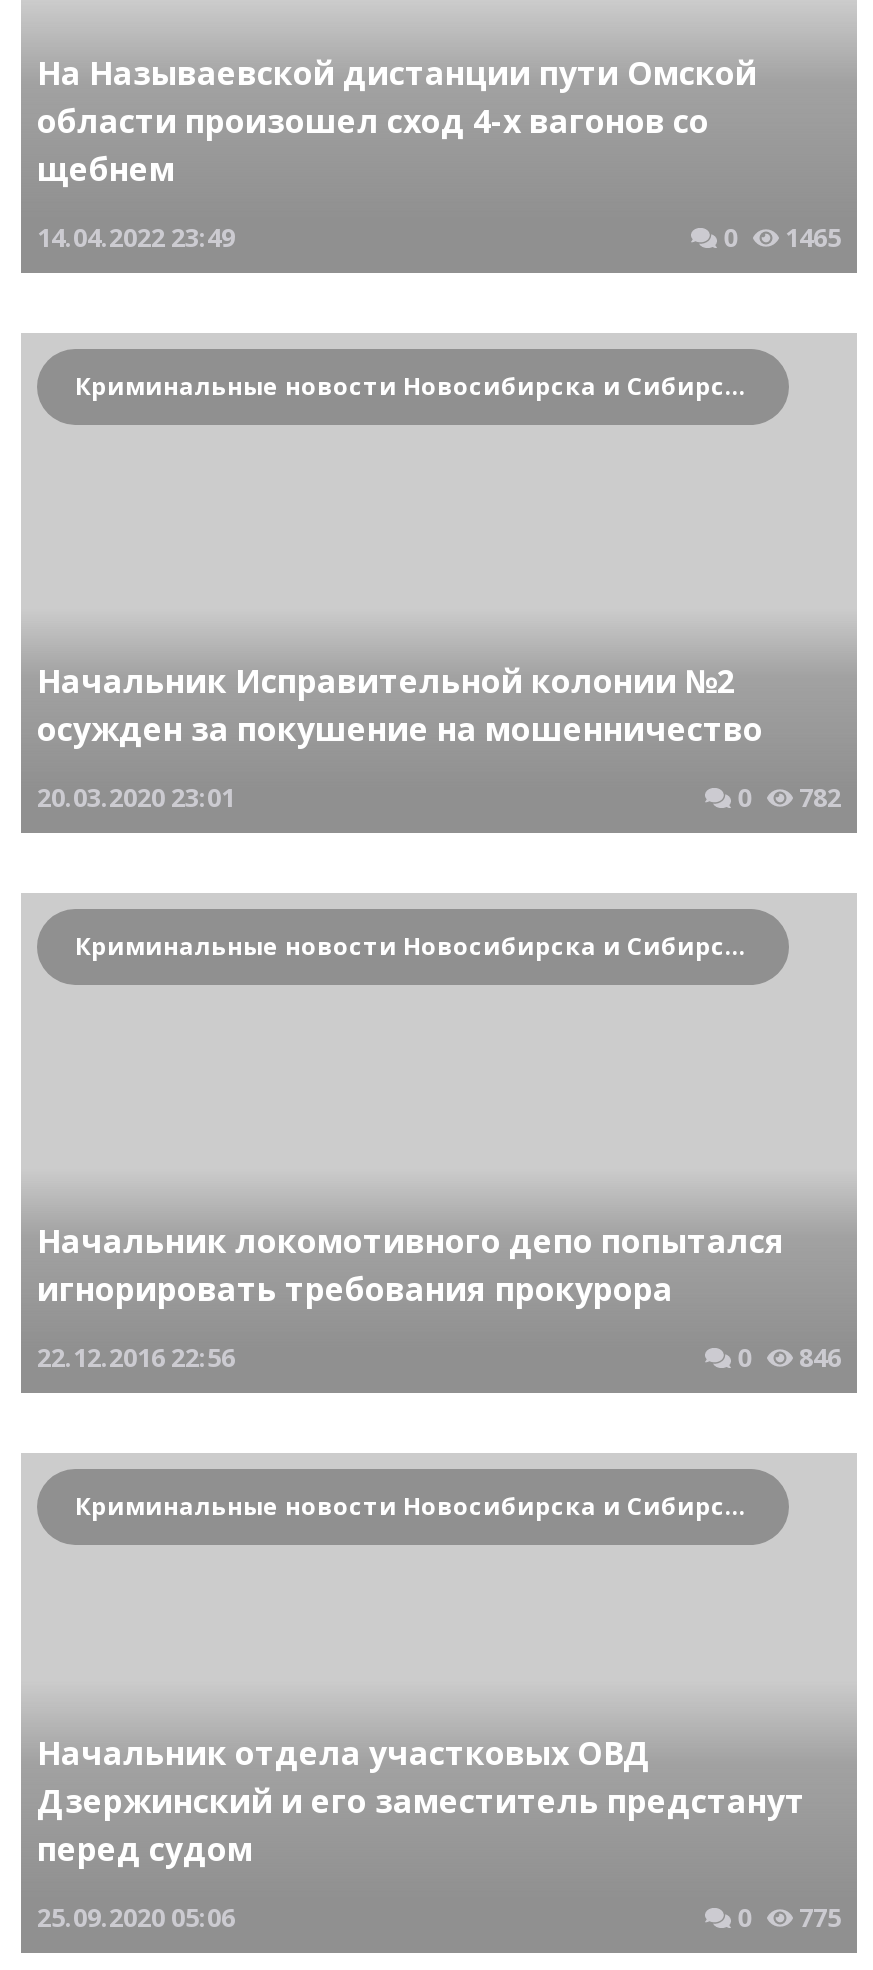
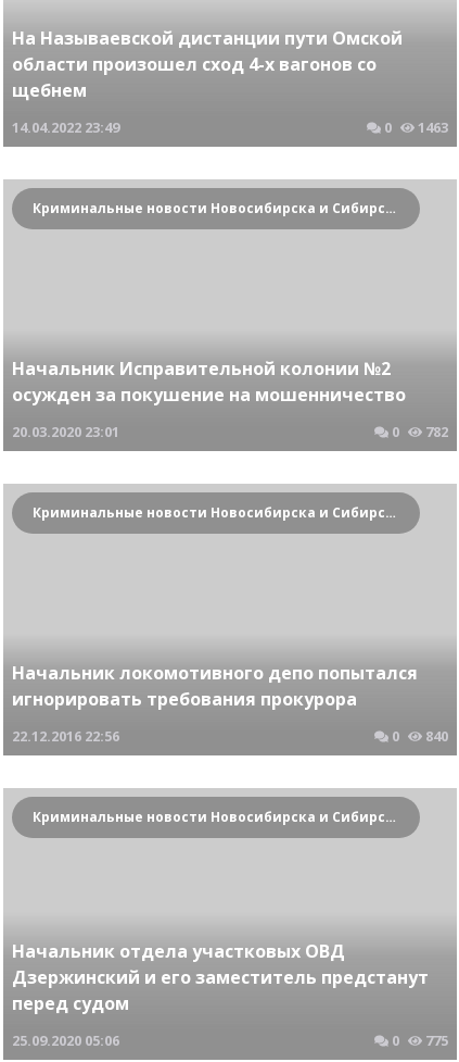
- 0 1465
+ 0 1463

- 0 846
+ 0 840
